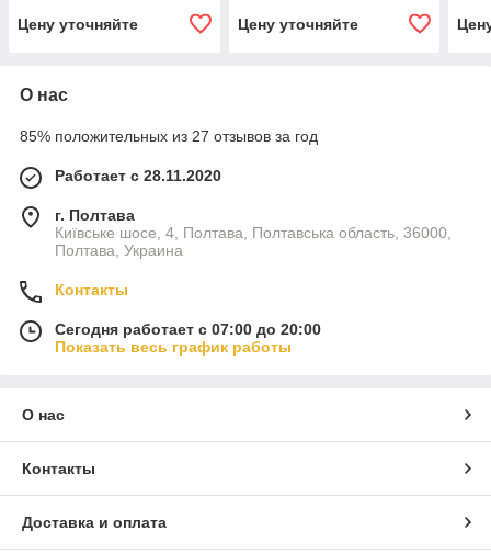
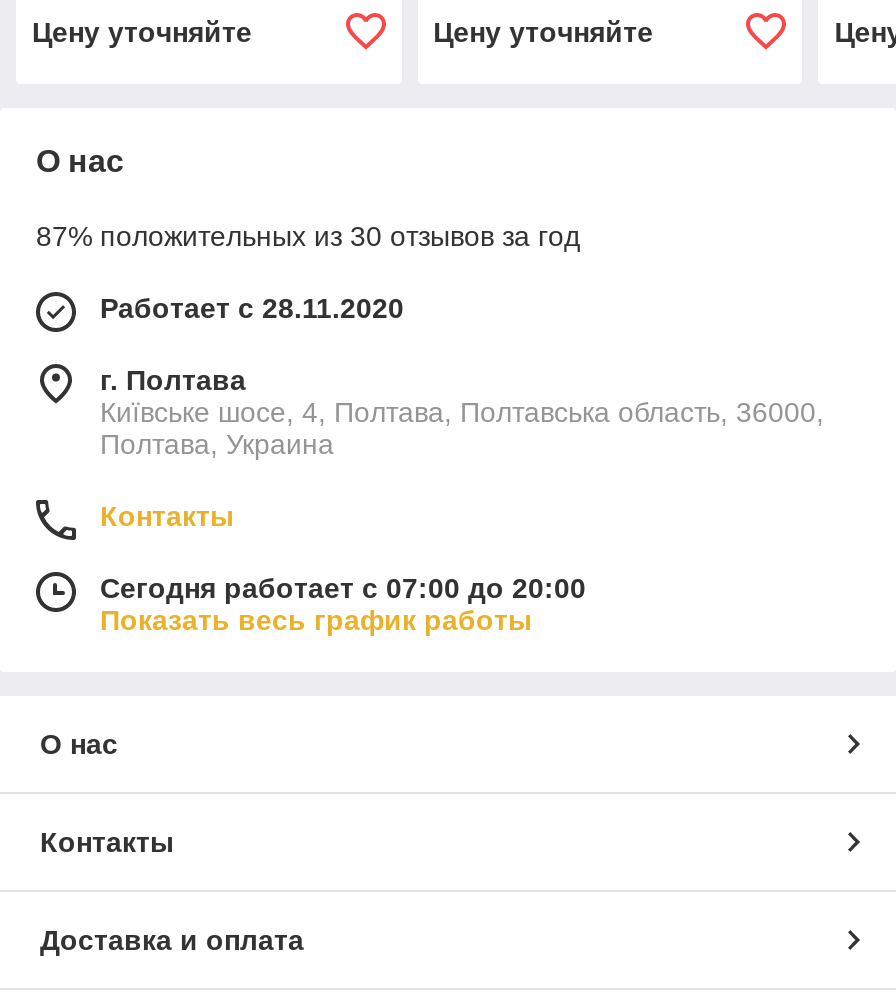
- 85% положительных из 27 отзывов за год
+ 87% положительных из 30 отзывов за год
